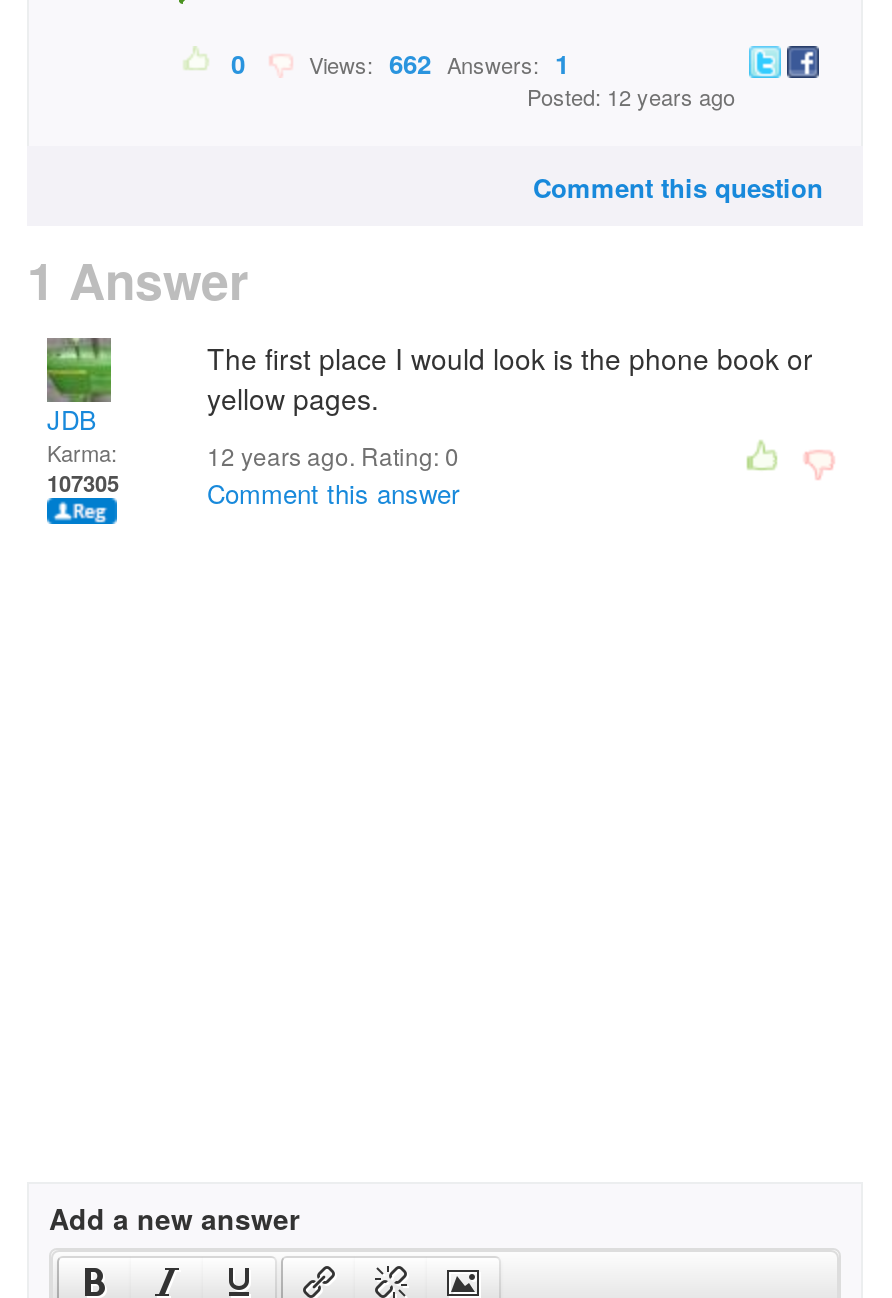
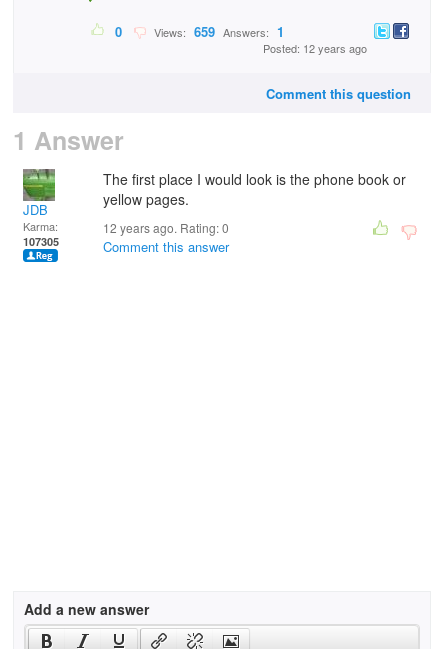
- Views: 662 Answers: 1
+ Views: 659 Answers: 1
